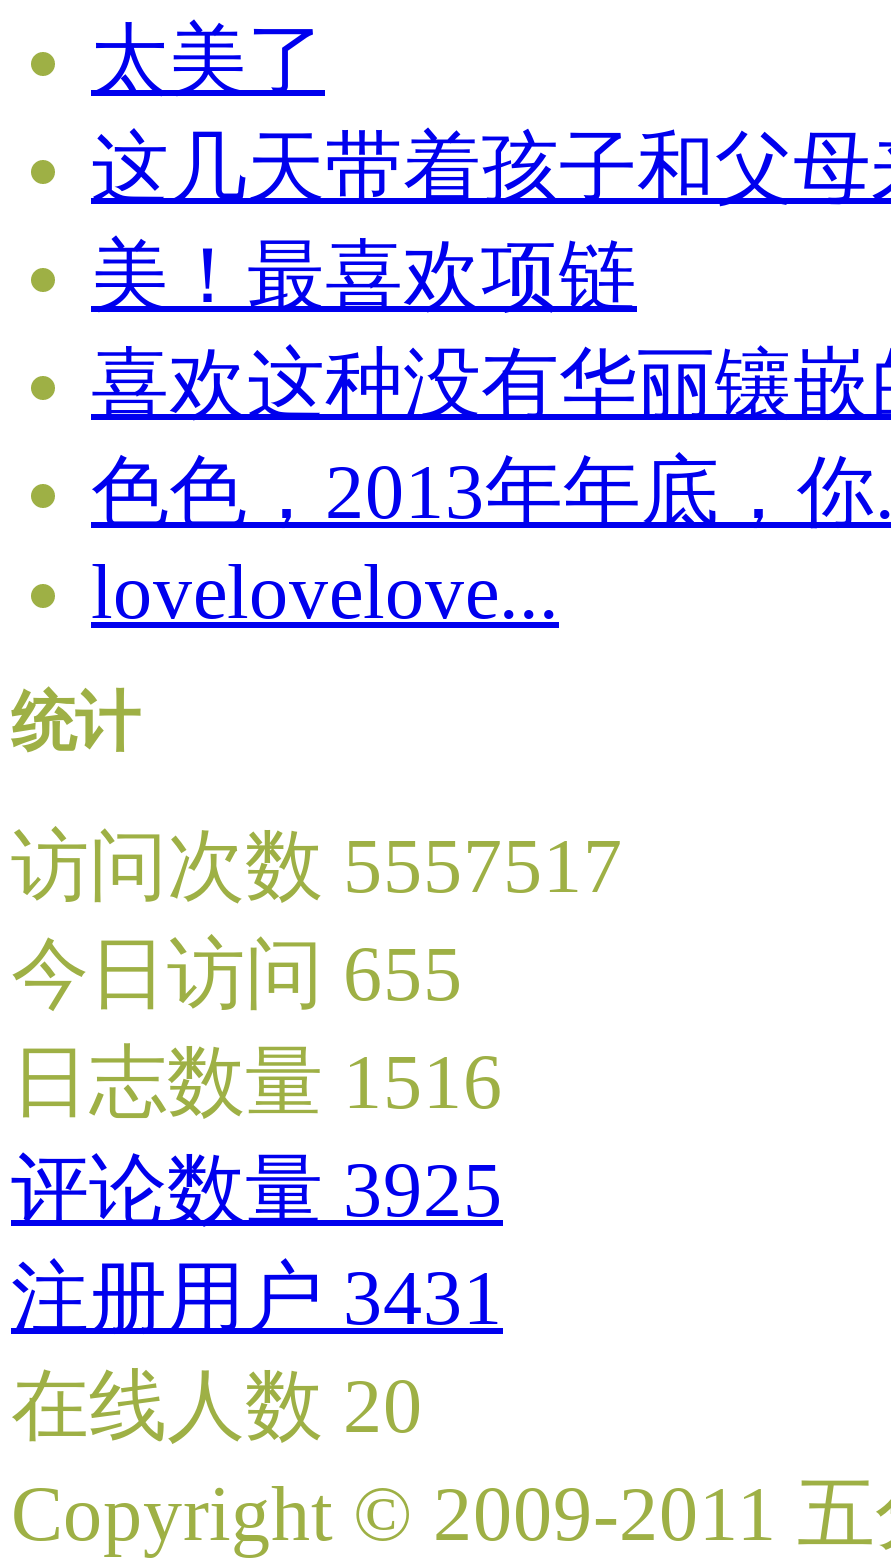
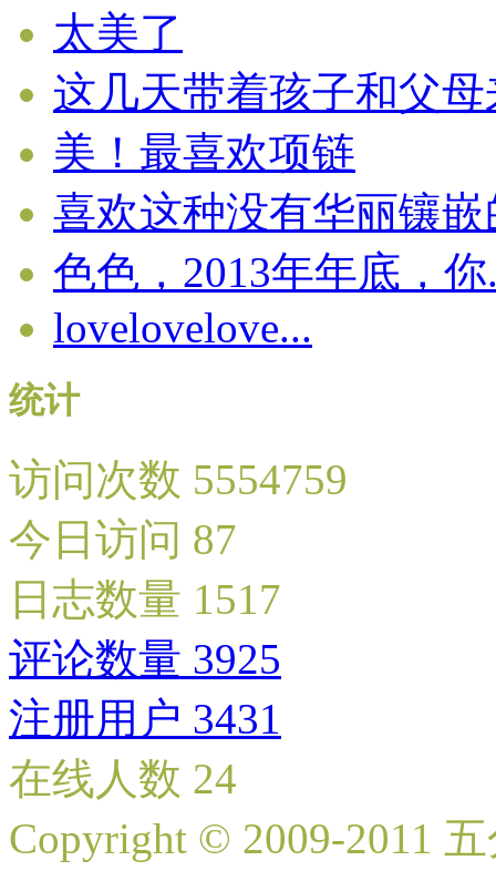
- 访问次数 5557517
+ 访问次数 5554759

- 今日访问 655
+ 今日访问 87

- 日志数量 1516
+ 日志数量 1517

- 在线人数 20
+ 在线人数 24
